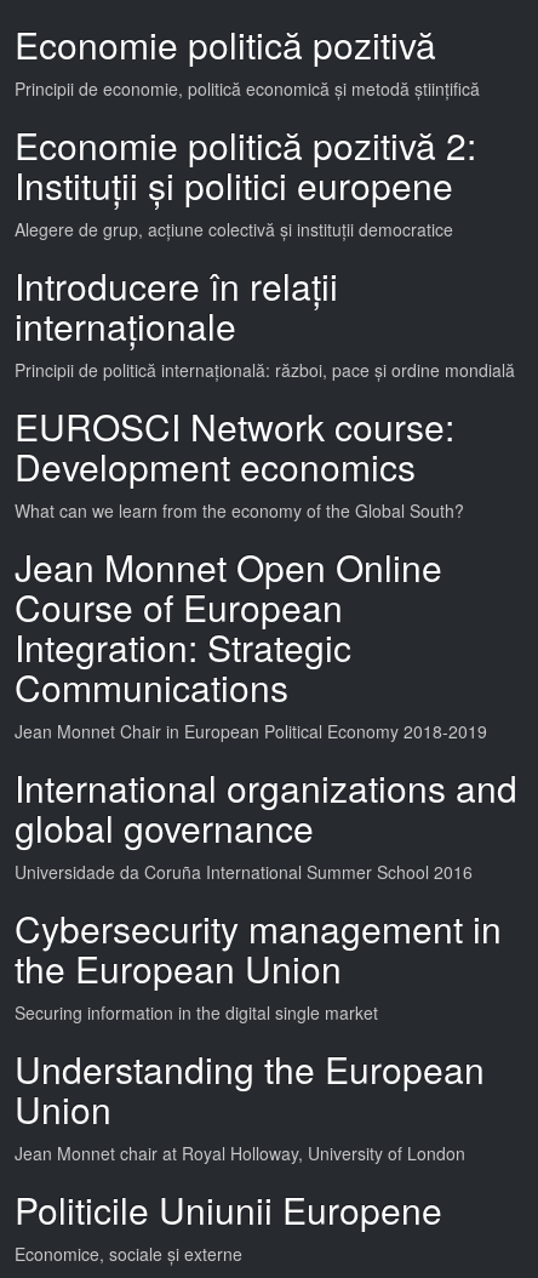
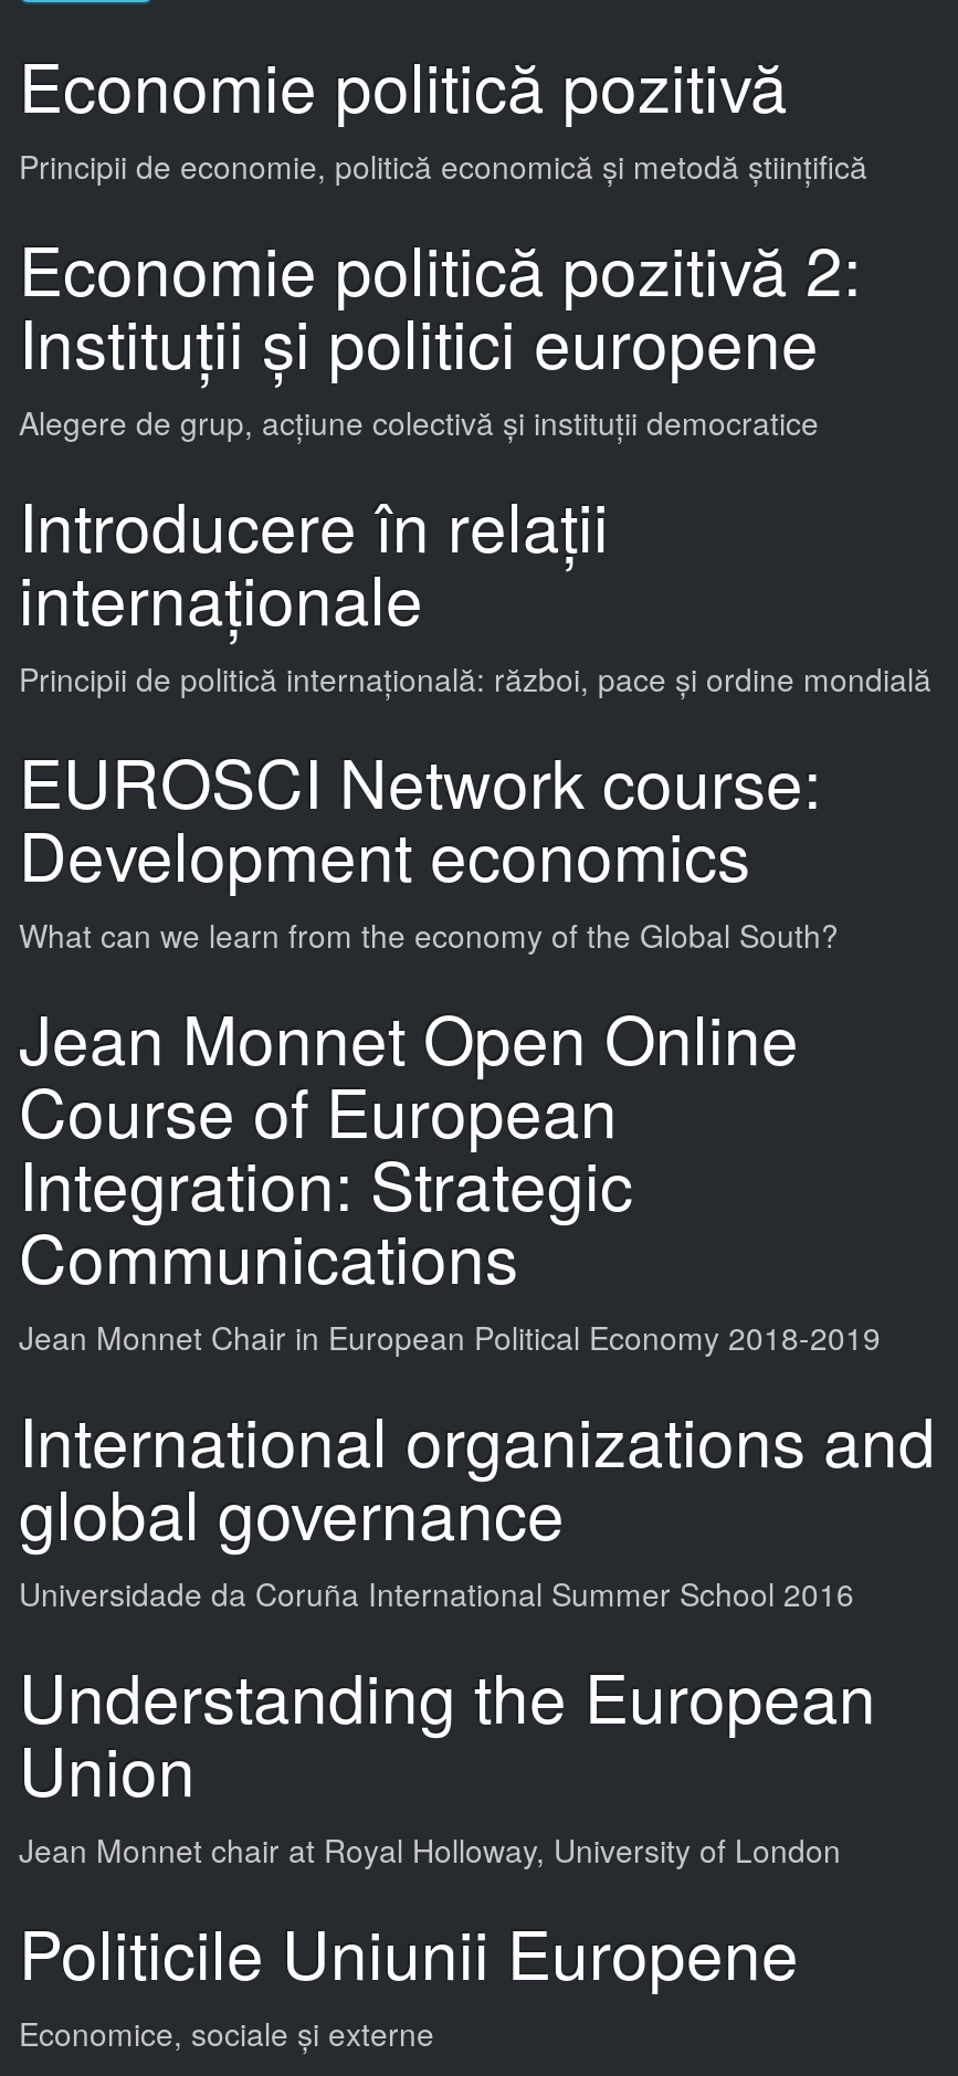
- Cybersecurity management in
- the European Union
- Securing information in the digital single market
